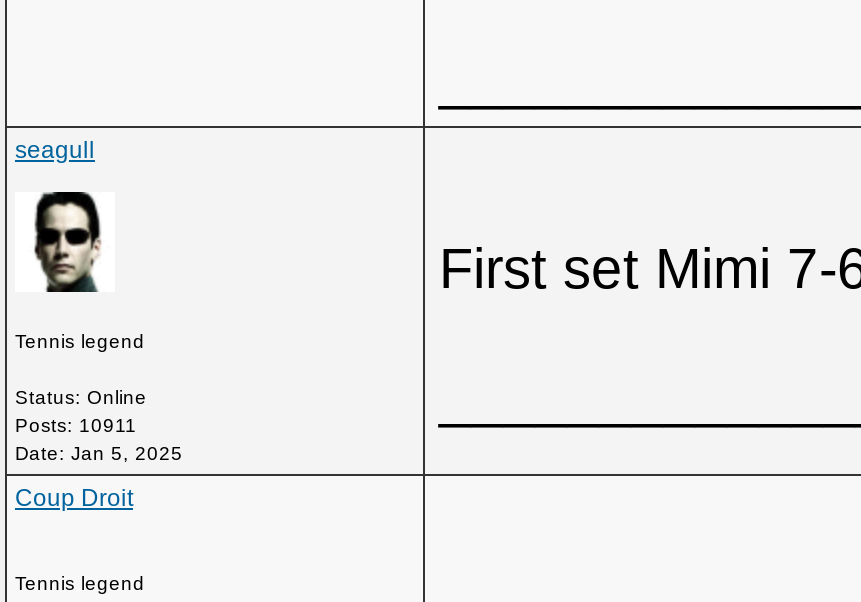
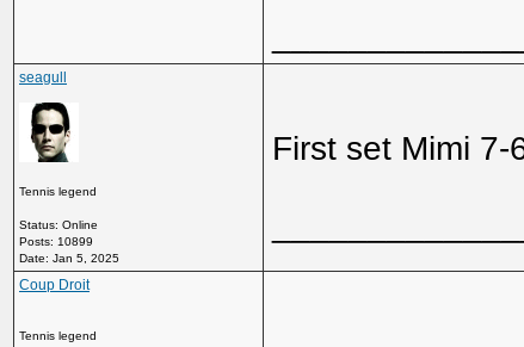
- Posts: 10911
+ Posts: 10899
